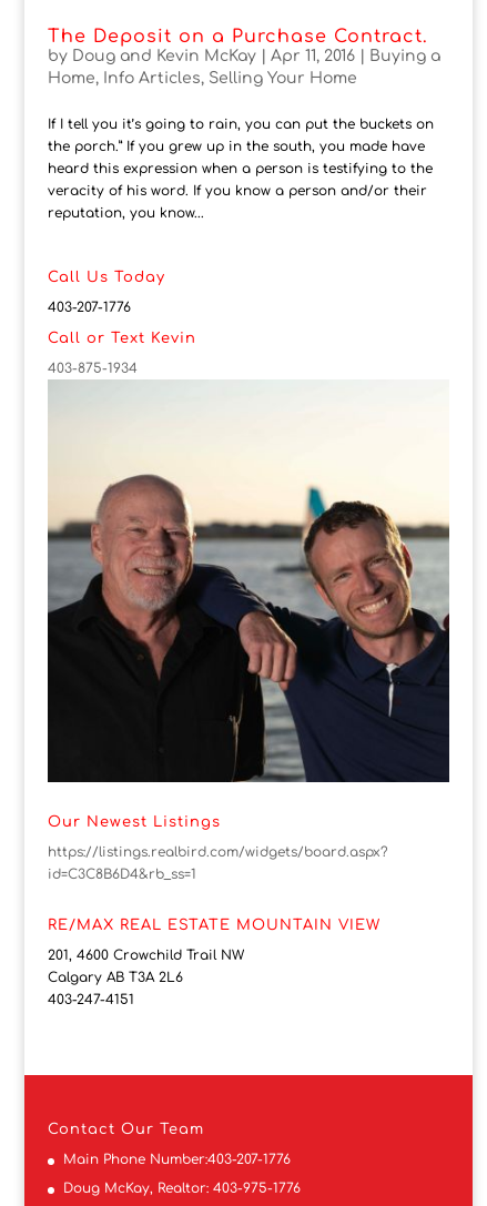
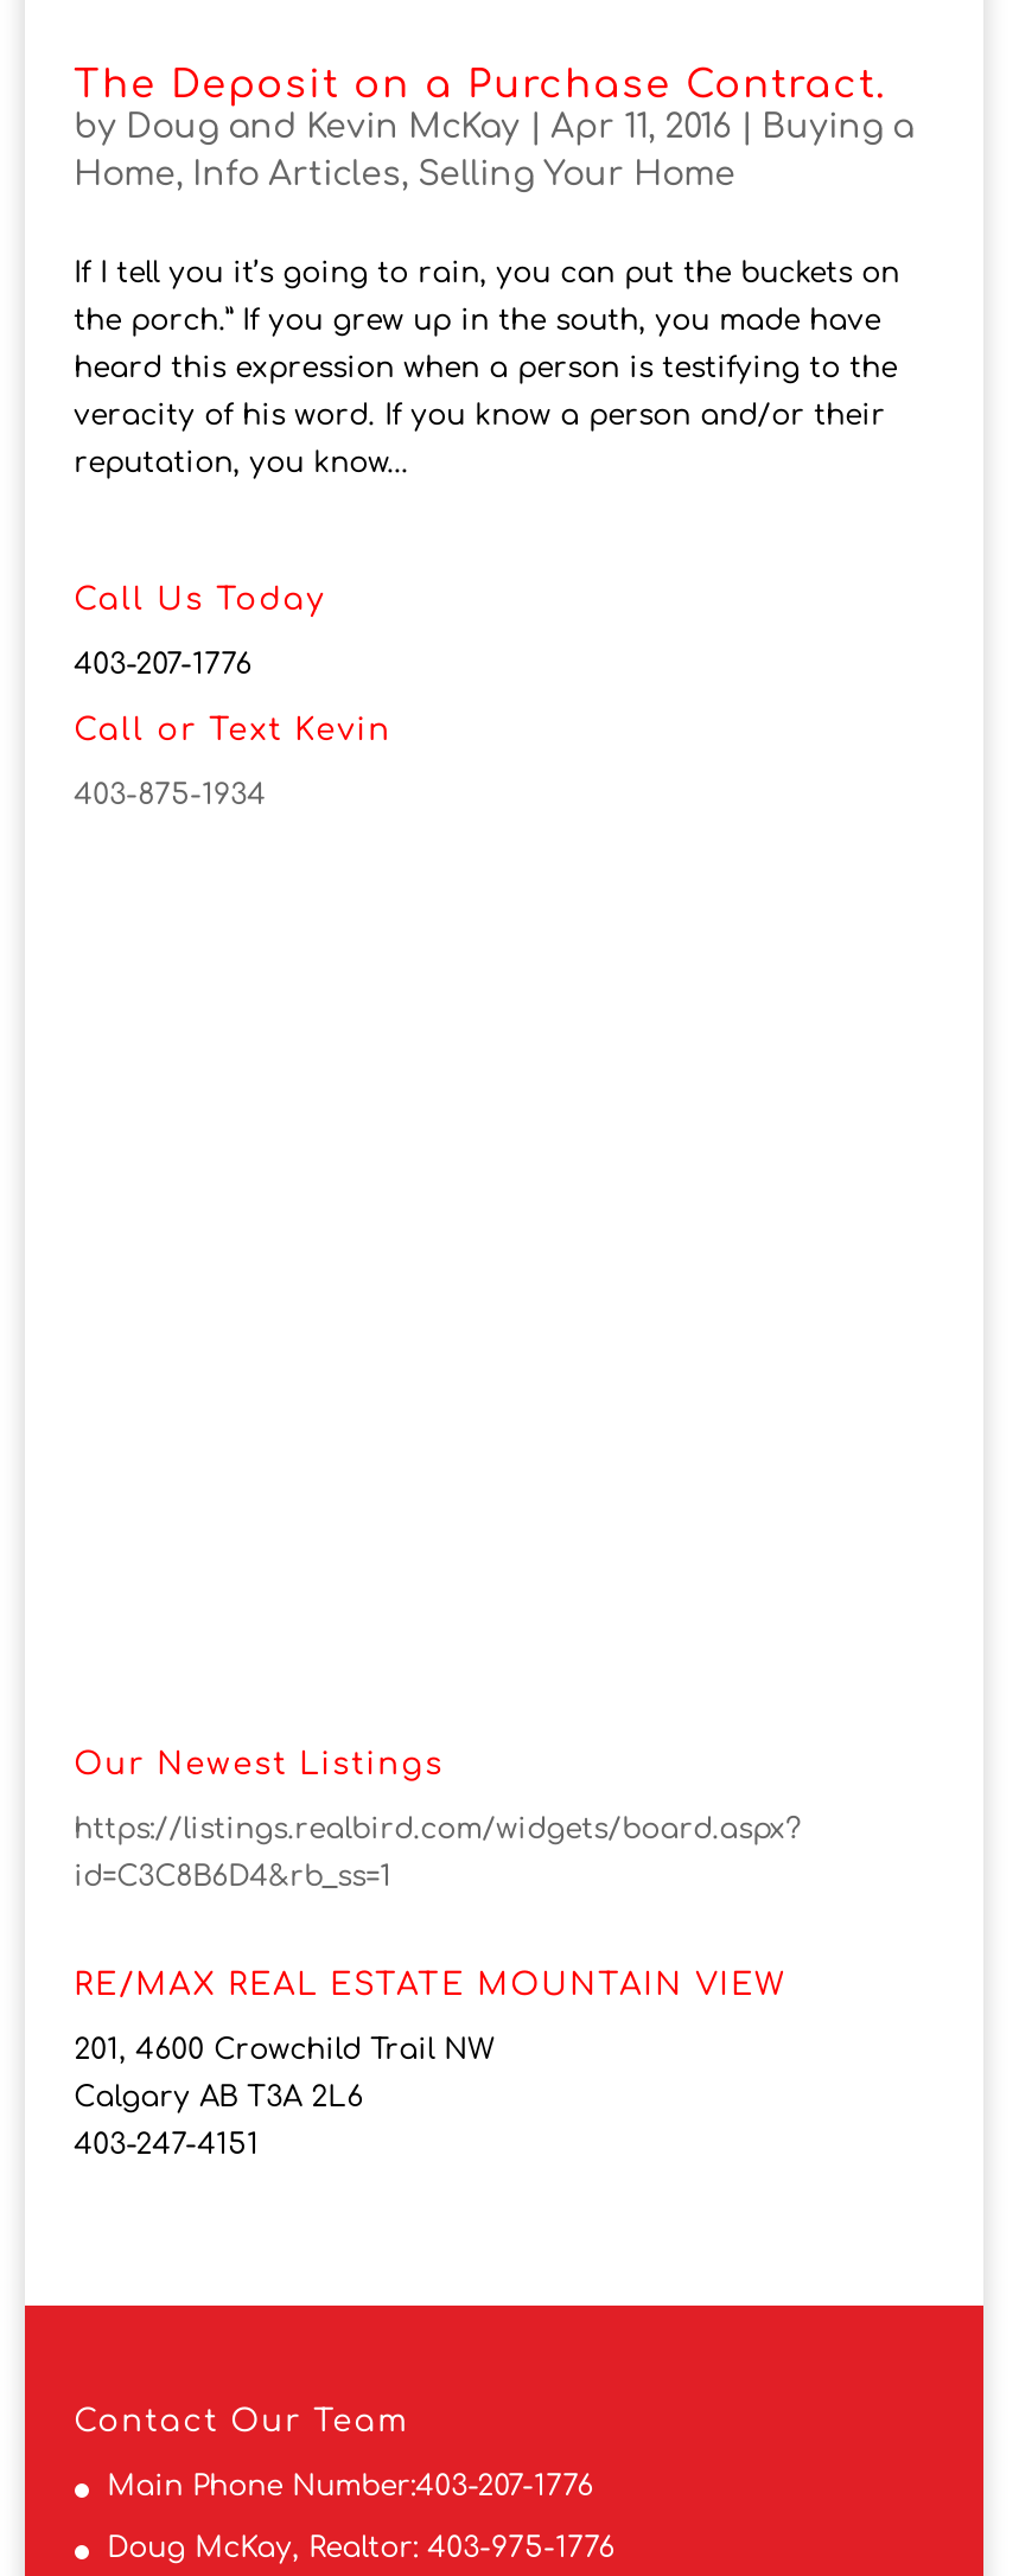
- [image]
